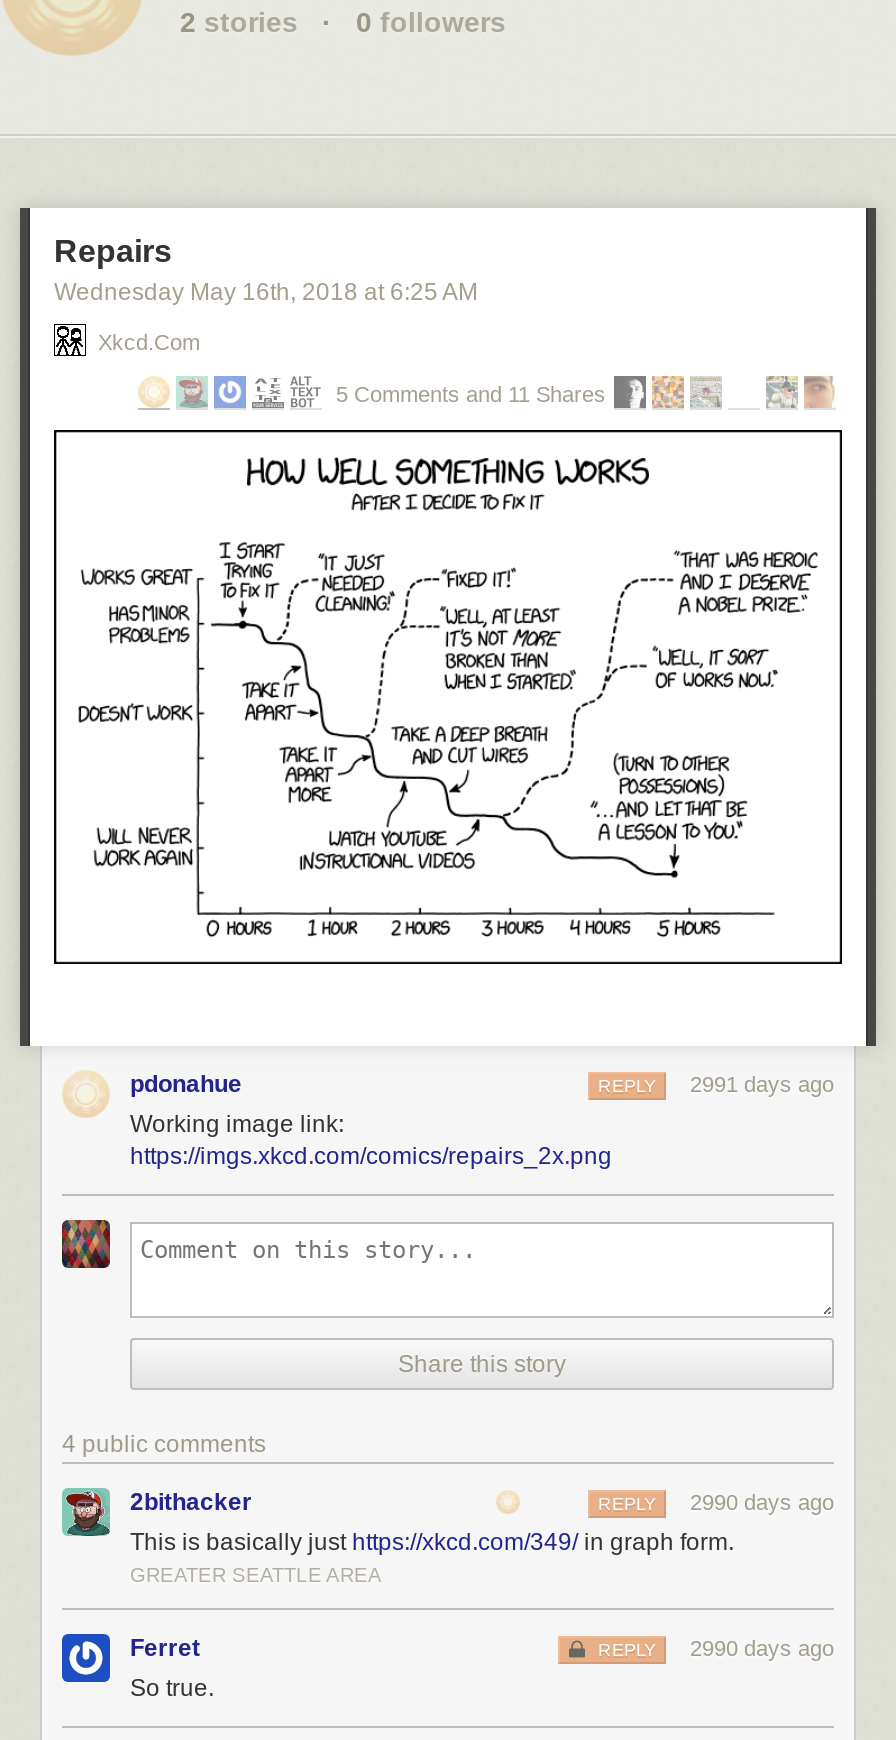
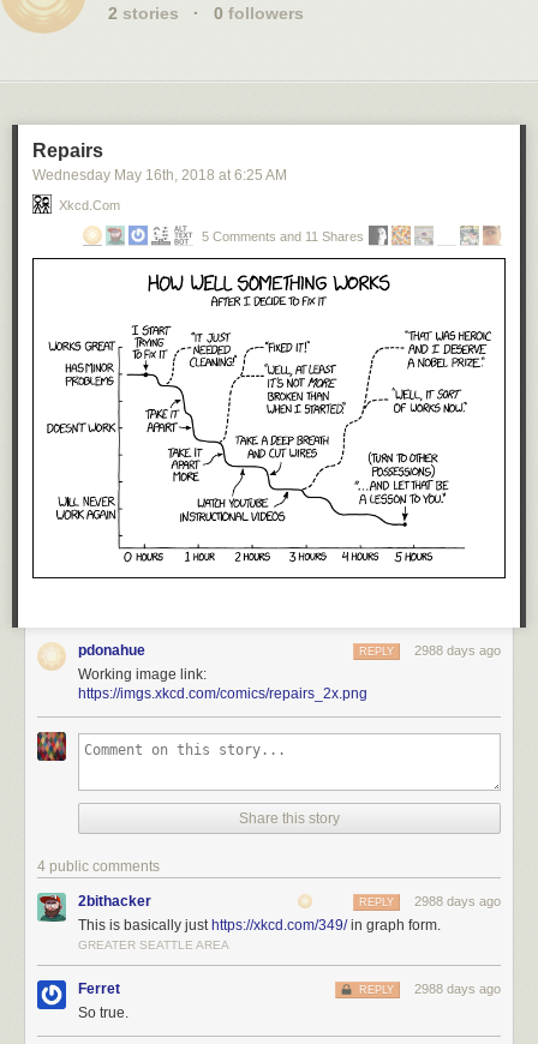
- REPLY 2991 days ago
+ REPLY 2988 days ago

- REPLY 2990 days ago
+ REPLY 2988 days ago

- REPLY 2990 days ago
+ REPLY 2988 days ago
